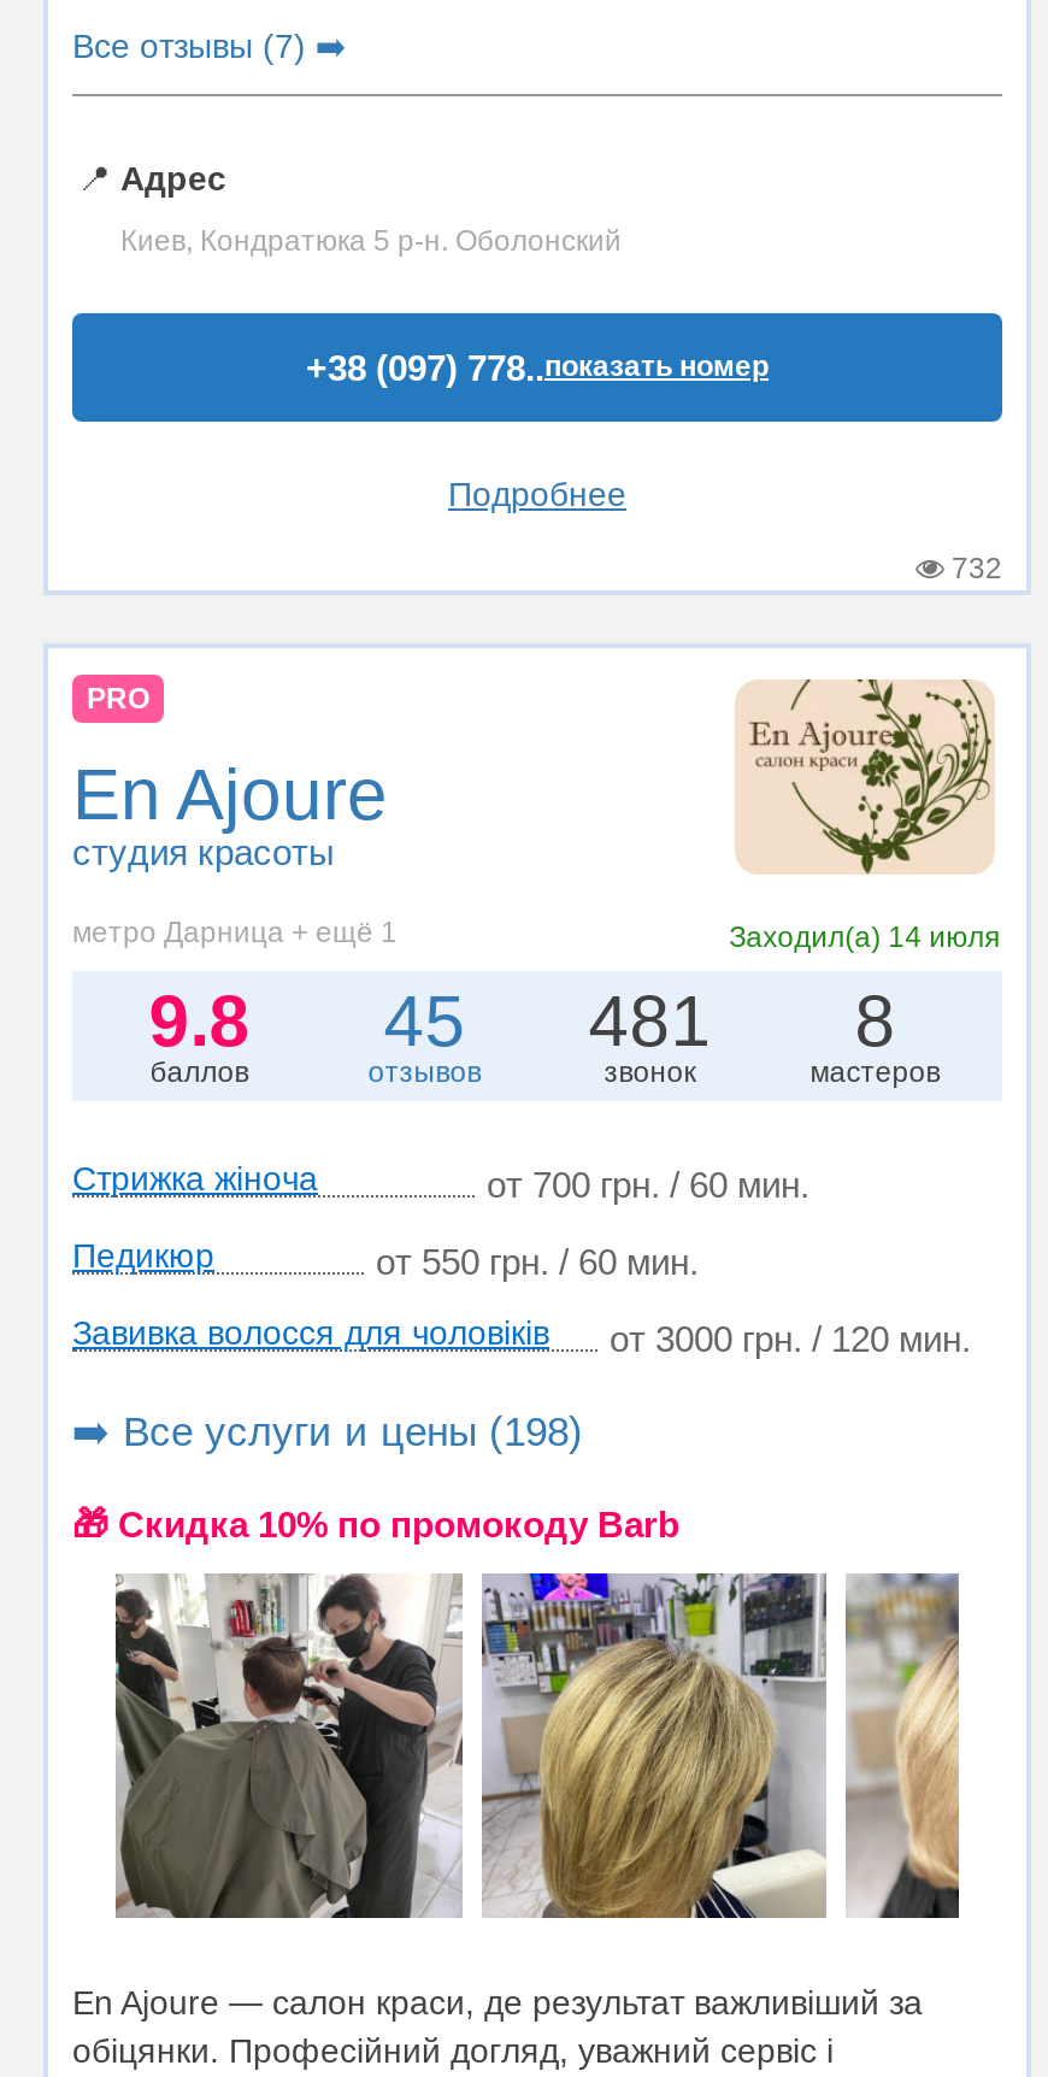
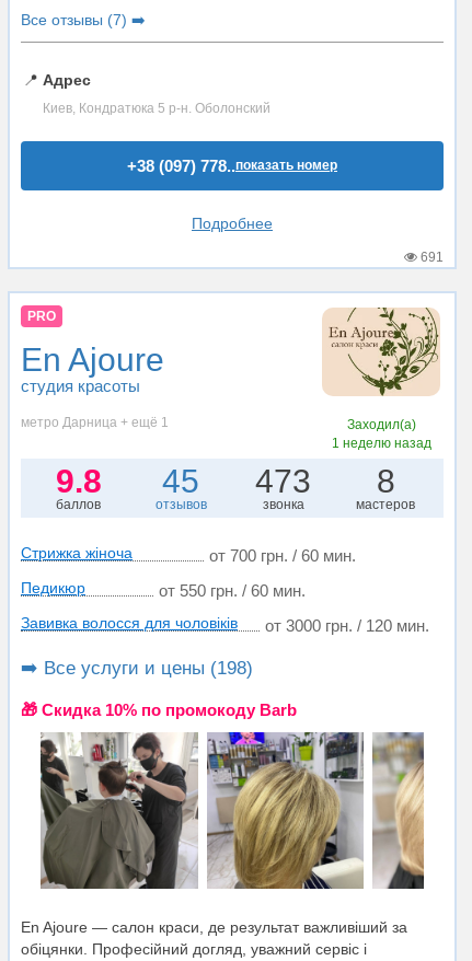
- 732
+ 691

- Заходил(а) 14 июля
+ Заходил(а)
+ 1 неделю назад

- 481
- звонок
+ 473
+ звонка
